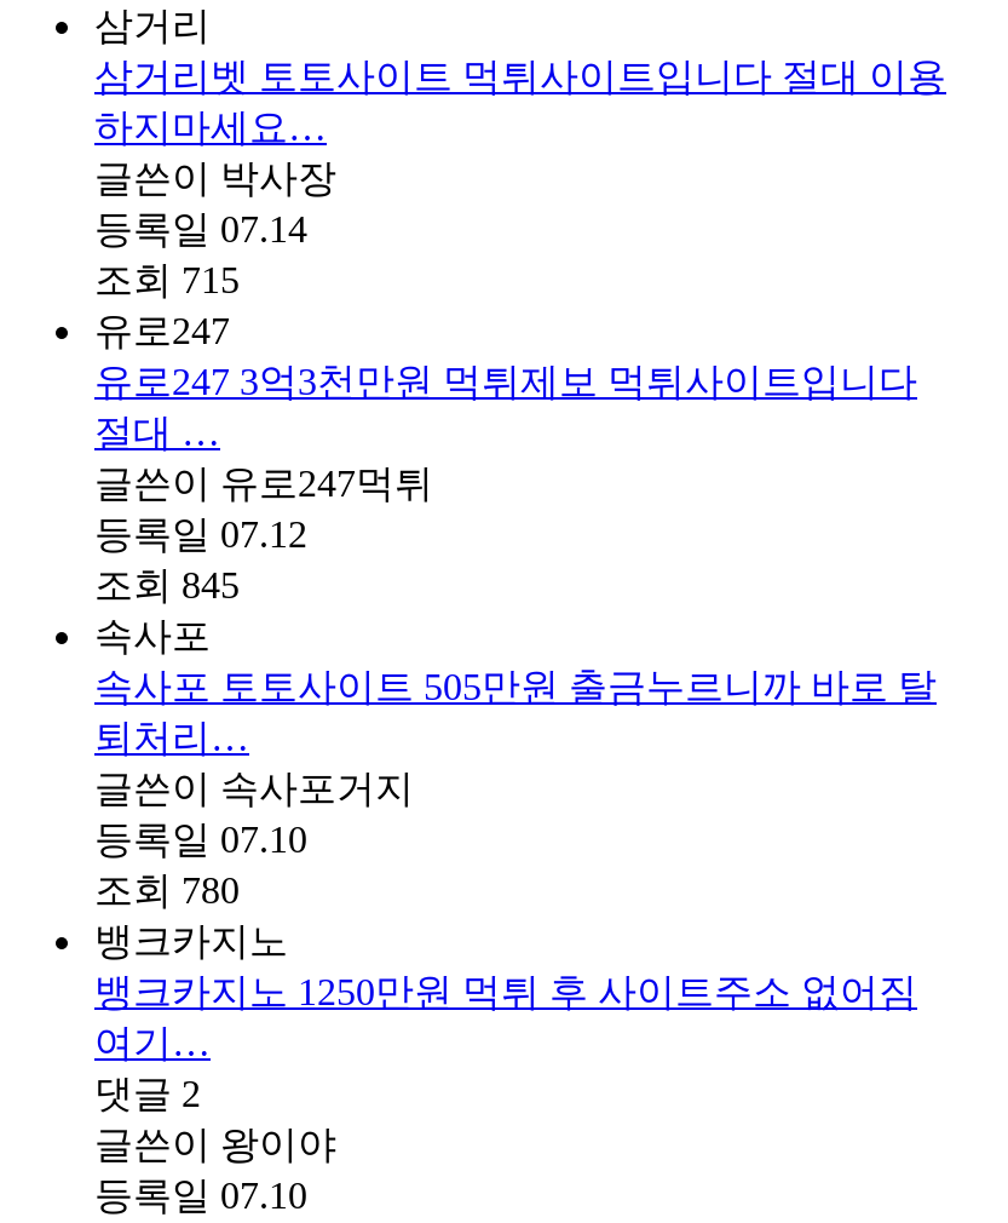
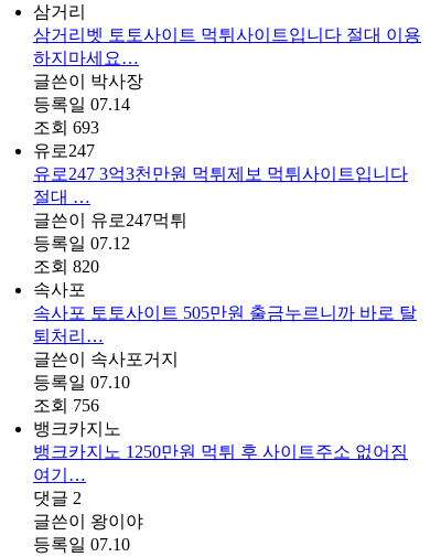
- 조회 715
+ 조회 693

- 조회 845
+ 조회 820

- 조회 780
+ 조회 756
